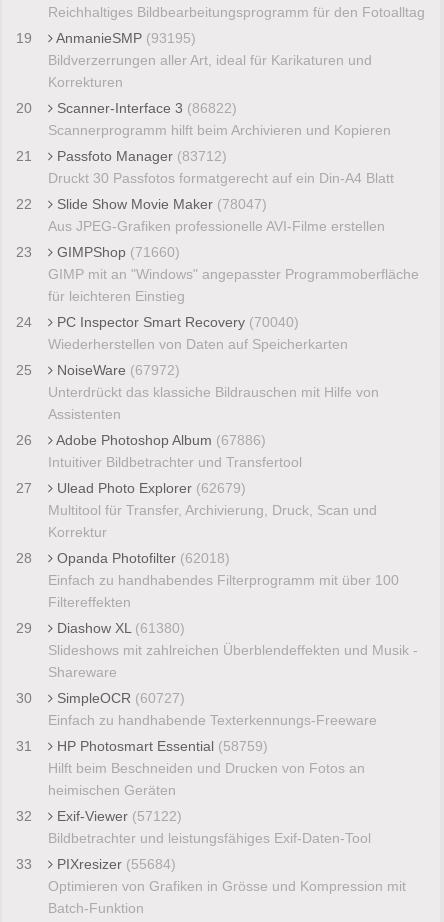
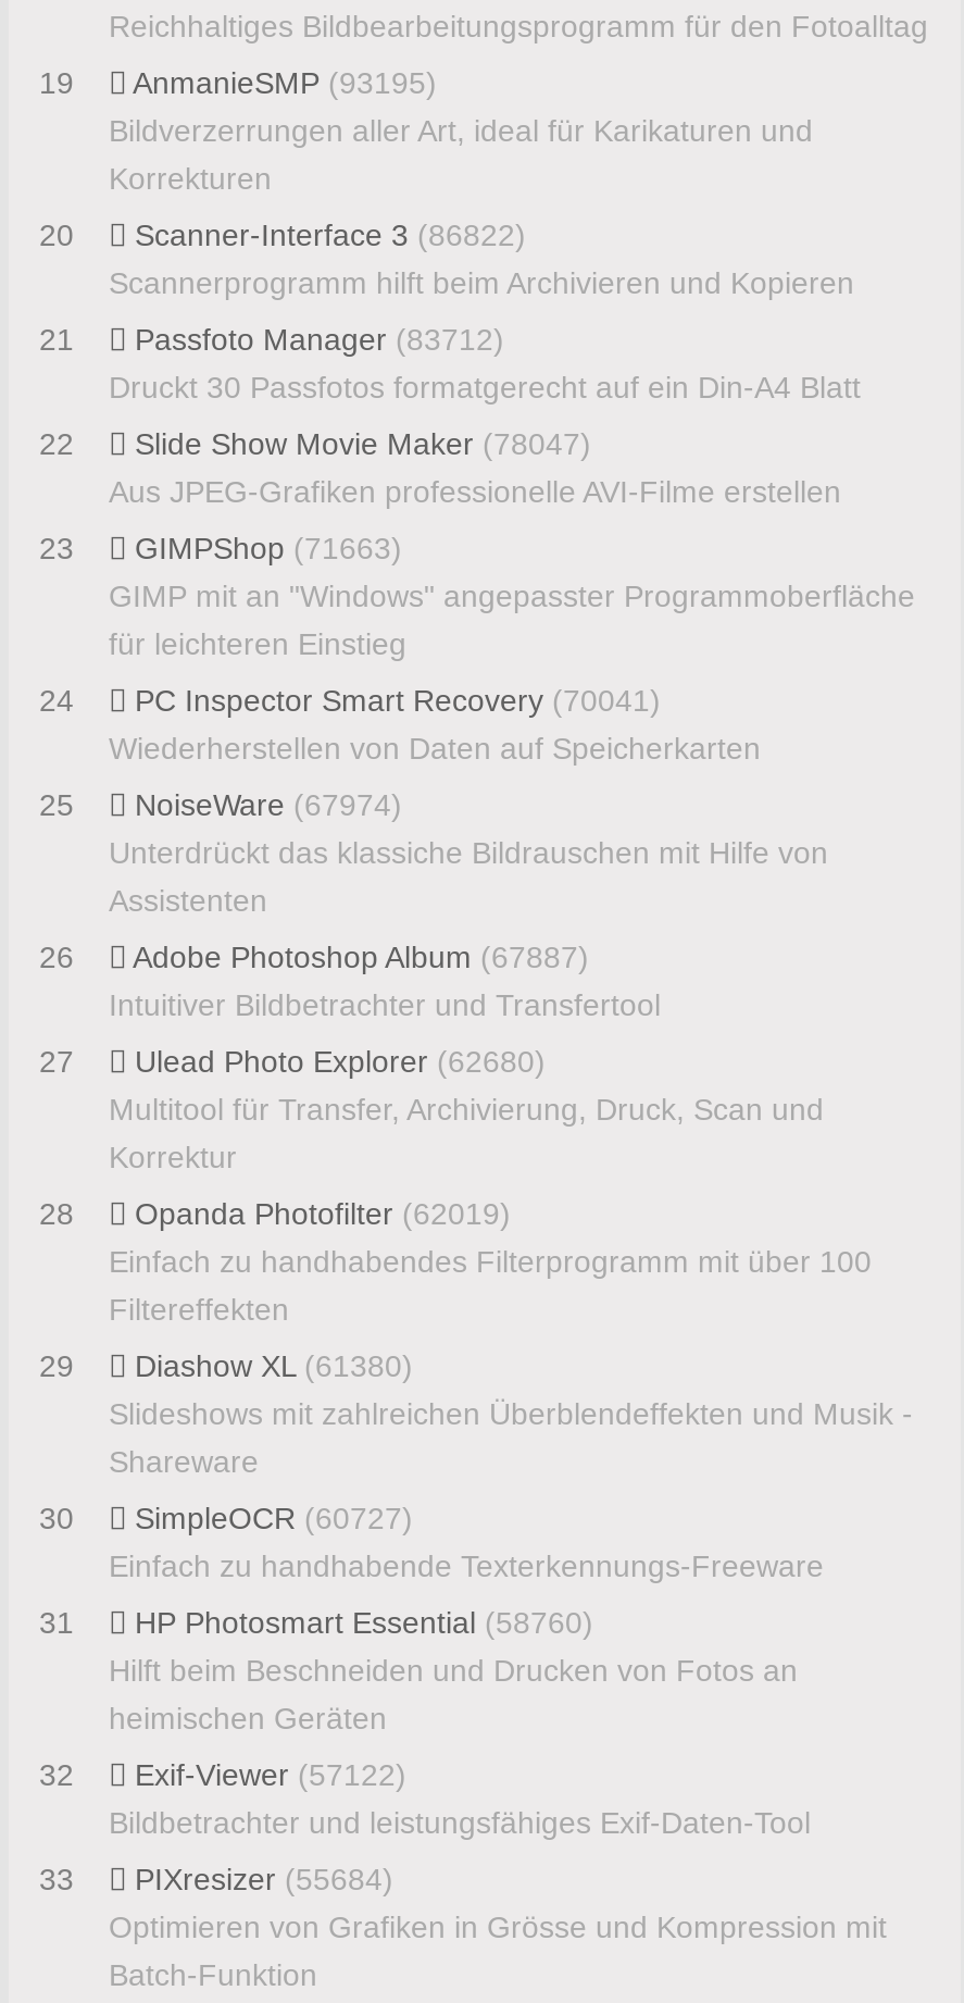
- 23 GIMPShop (71660)
+ 23 GIMPShop (71663)

- PC Inspector Smart Recovery (70040)
+ PC Inspector Smart Recovery (70041)

- 25 NoiseWare (67972)
+ 25 NoiseWare (67974)

- Adobe Photoshop Album (67886)
+ Adobe Photoshop Album (67887)

- Ulead Photo Explorer (62679)
+ Ulead Photo Explorer (62680)

- Opanda Photofilter (62018)
+ Opanda Photofilter (62019)

- HP Photosmart Essential (58759)
+ HP Photosmart Essential (58760)
